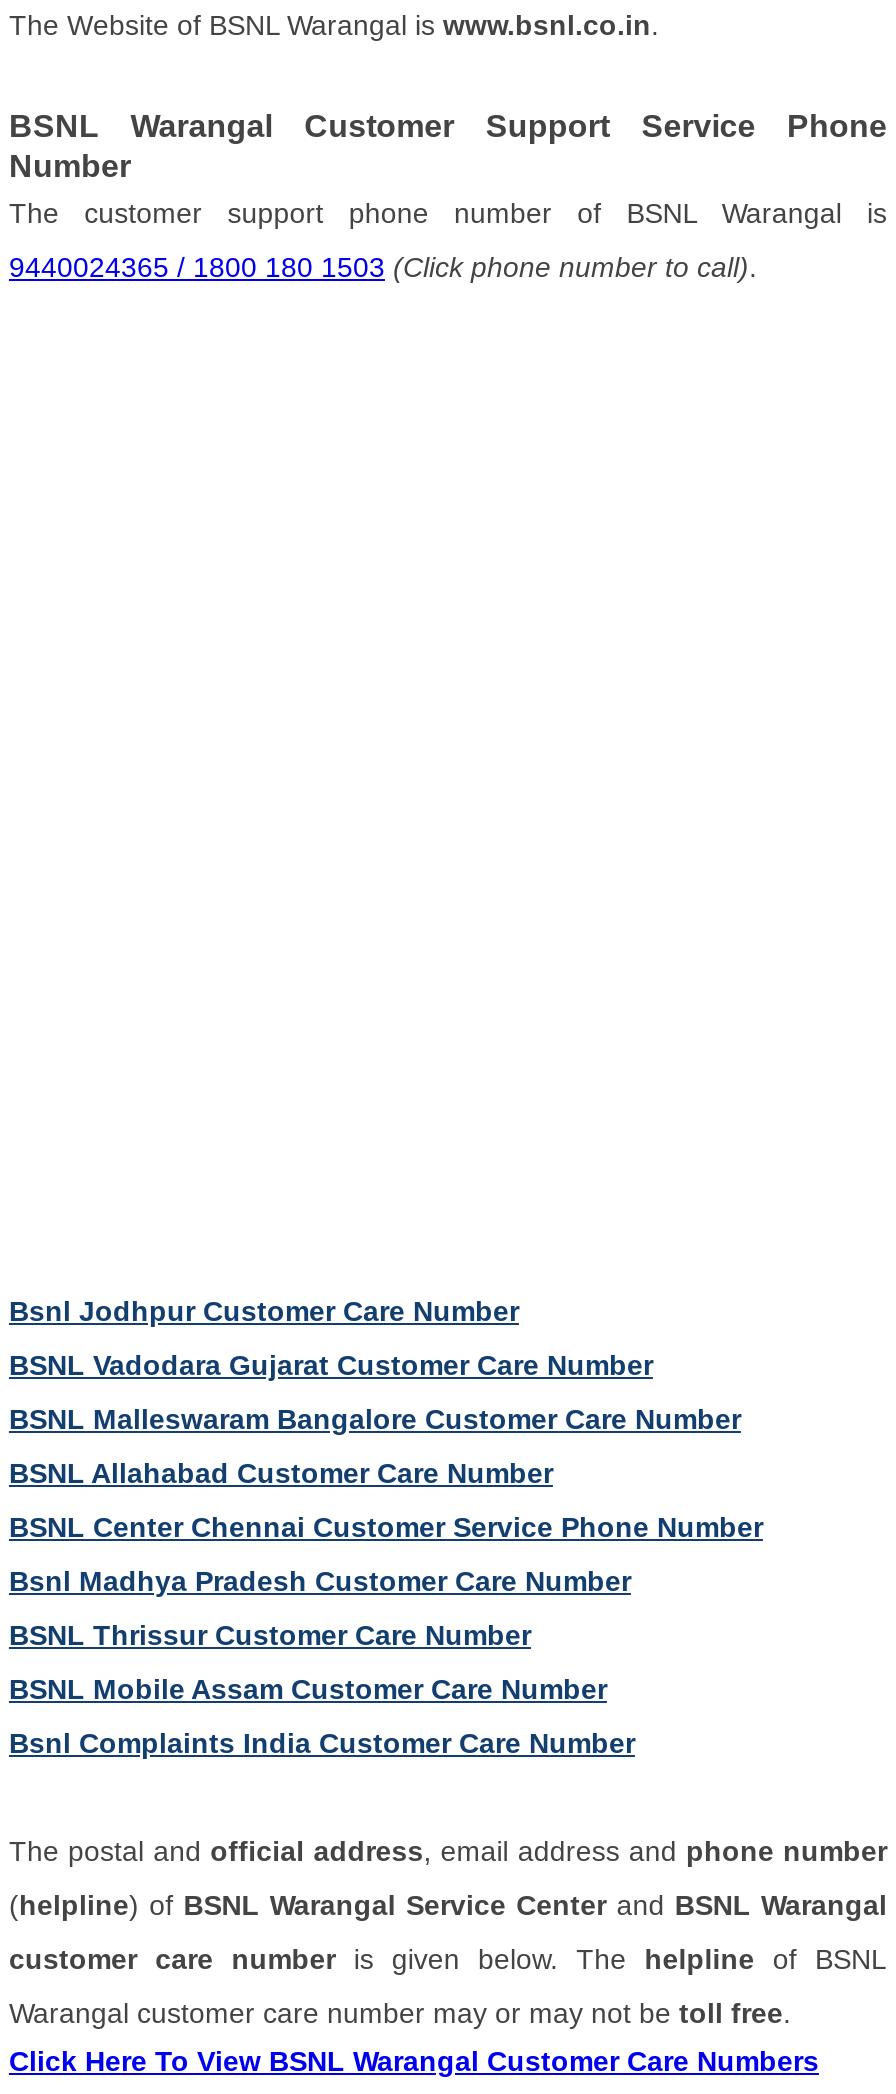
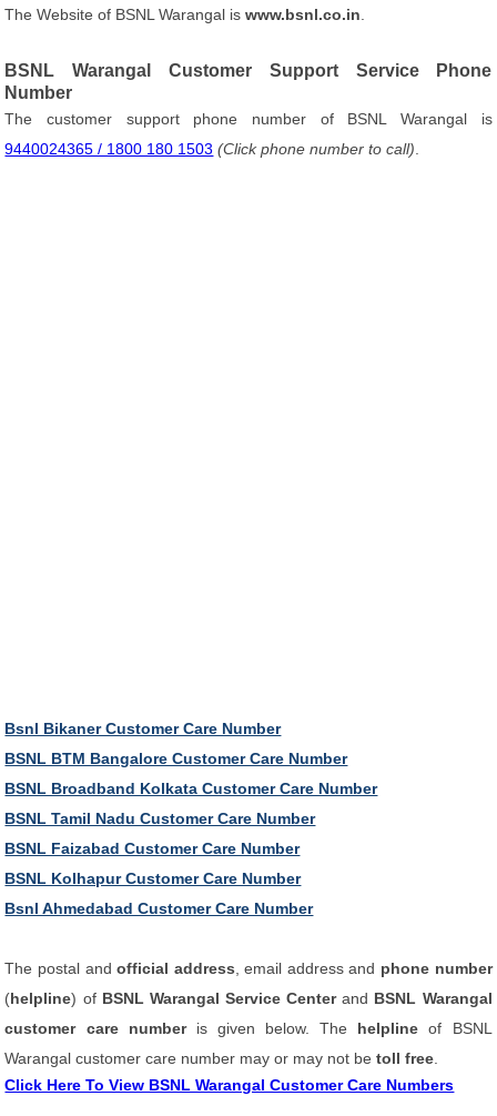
- Bsnl Jodhpur Customer Care Number
- BSNL Vadodara Gujarat Customer Care Number
- BSNL Malleswaram Bangalore Customer Care Number
- BSNL Allahabad Customer Care Number
- BSNL Center Chennai Customer Service Phone Number
- Bsnl Madhya Pradesh Customer Care Number
- BSNL Thrissur Customer Care Number
- BSNL Mobile Assam Customer Care Number
- Bsnl Complaints India Customer Care Number
+ Bsnl Bikaner Customer Care Number
+ BSNL BTM Bangalore Customer Care Number
+ BSNL Broadband Kolkata Customer Care Number
+ BSNL Tamil Nadu Customer Care Number
+ BSNL Faizabad Customer Care Number
+ BSNL Kolhapur Customer Care Number
+ Bsnl Ahmedabad Customer Care Number
